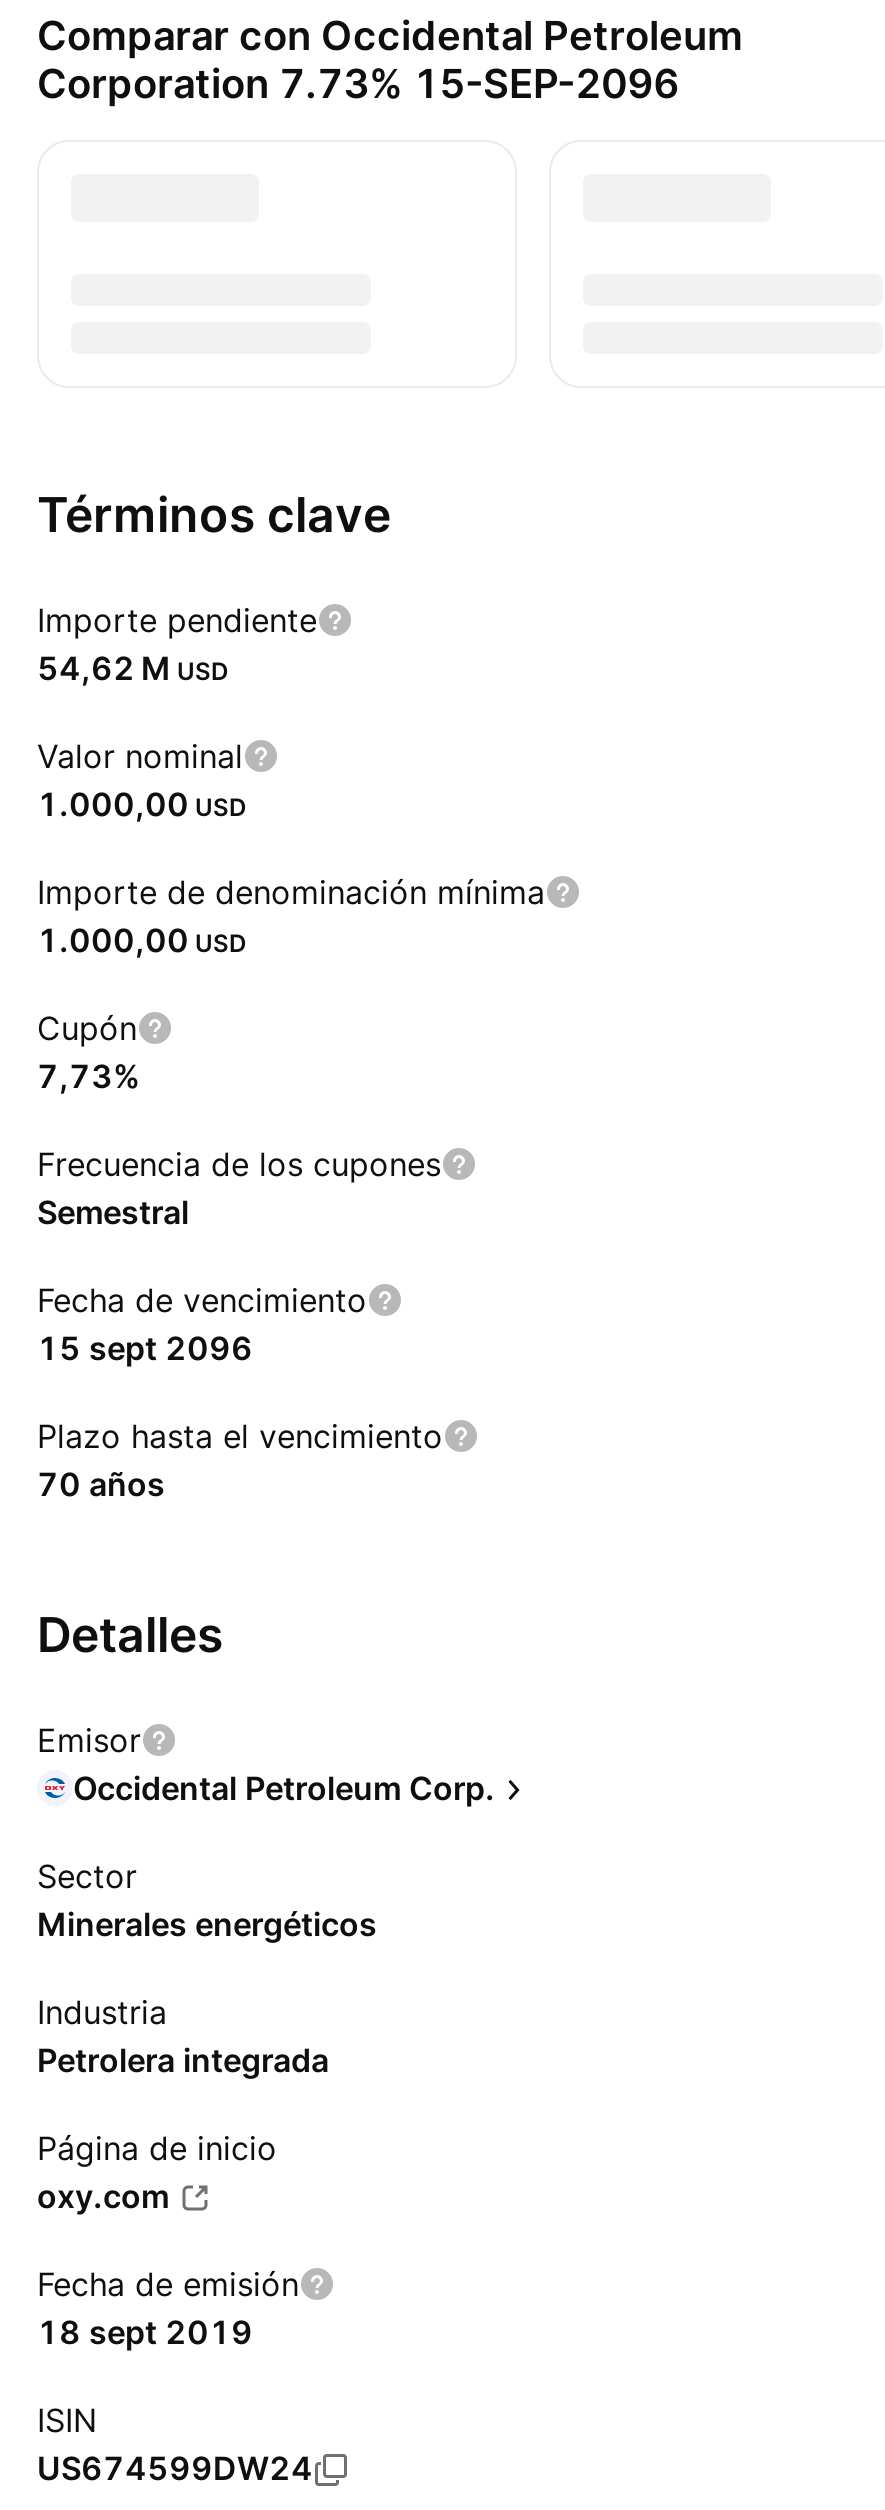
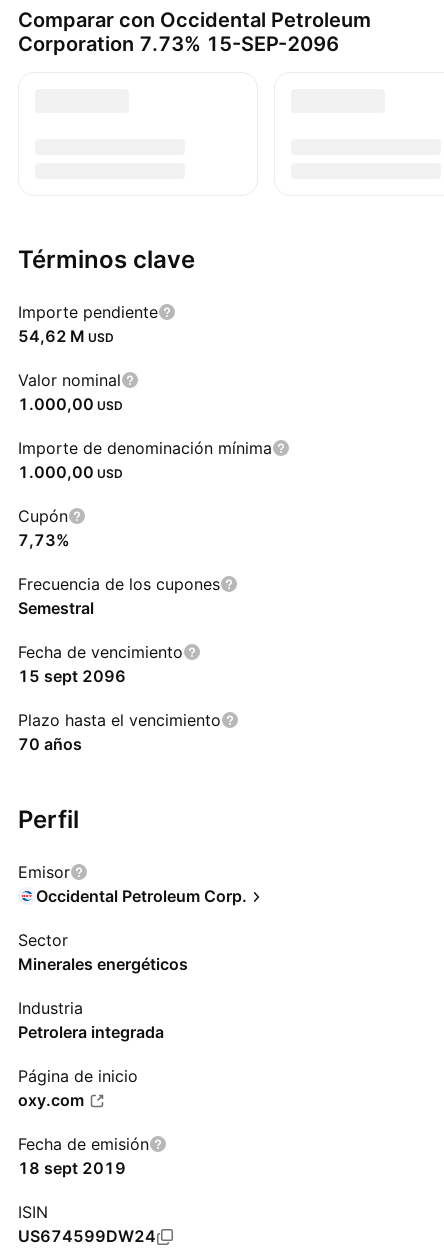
- Detalles
+ Perfil
